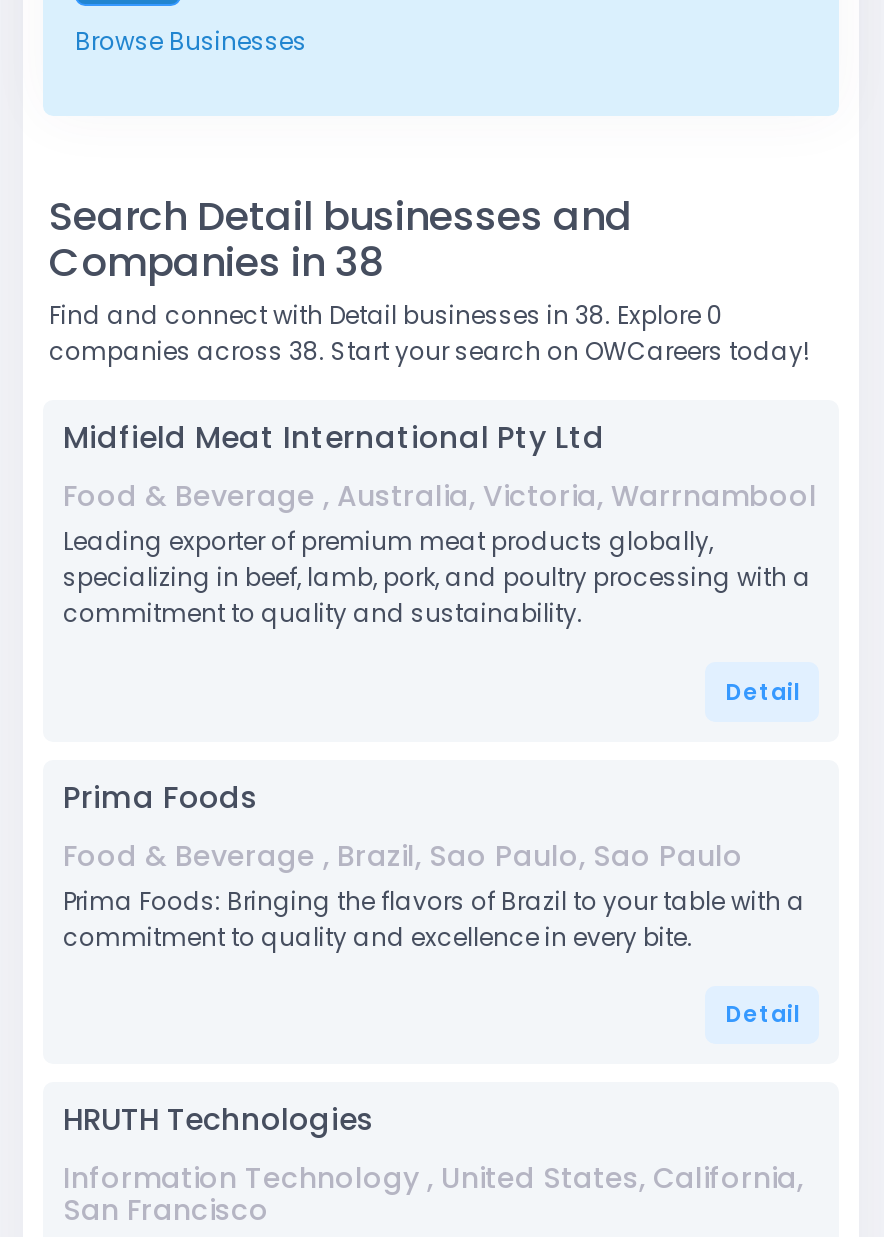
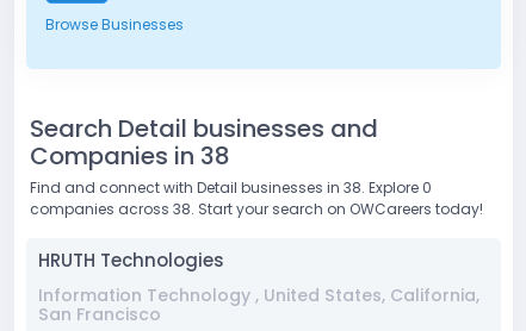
- Midfield Meat International Pty Ltd
- Food & Beverage , Australia, Victoria, Warrnambool
- Leading exporter of premium meat products globally,
- specializing in beef, lamb, pork, and poultry processing with a
- commitment to quality and sustainability.
- Detail
- Prima Foods
- Food & Beverage , Brazil, Sao Paulo, Sao Paulo
- Prima Foods: Bringing the flavors of Brazil to your table with a
- commitment to quality and excellence in every bite.
- Detail
